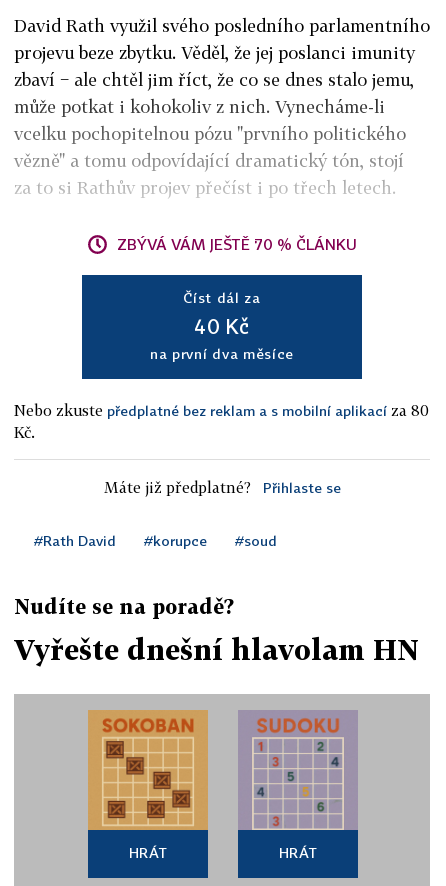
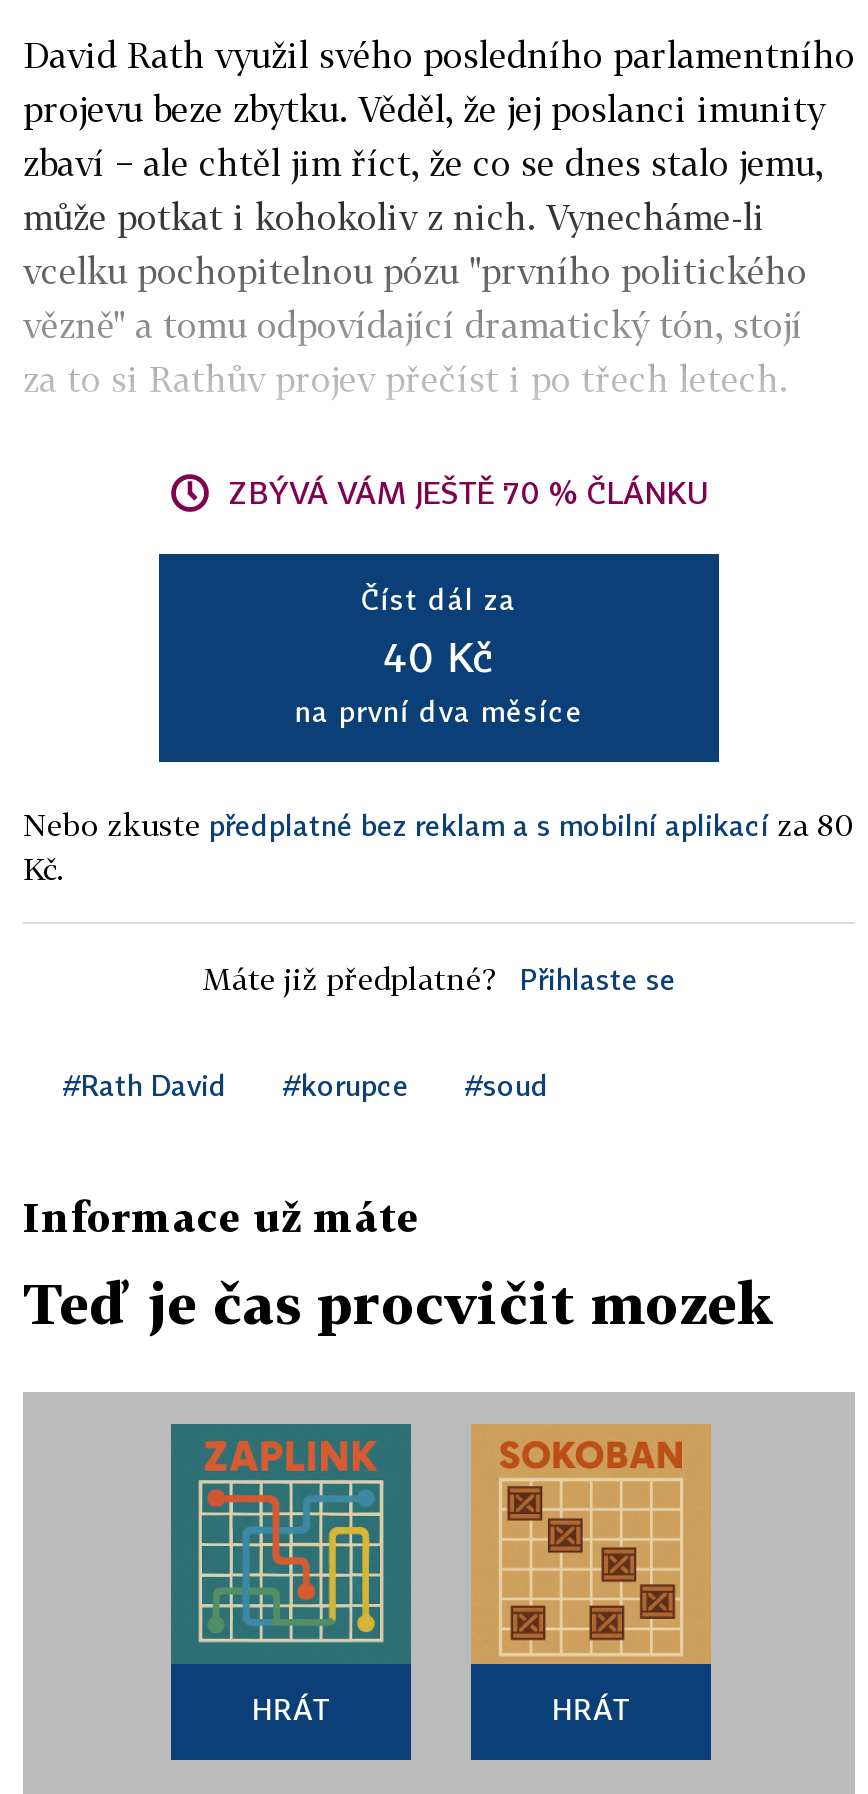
- Nudíte se na poradě?
+ Informace už máte

- Vyřešte dnešní hlavolam HN
+ Teď je čas procvičit mozek

- [image]
+ [image]

- [image]
+ [image]
